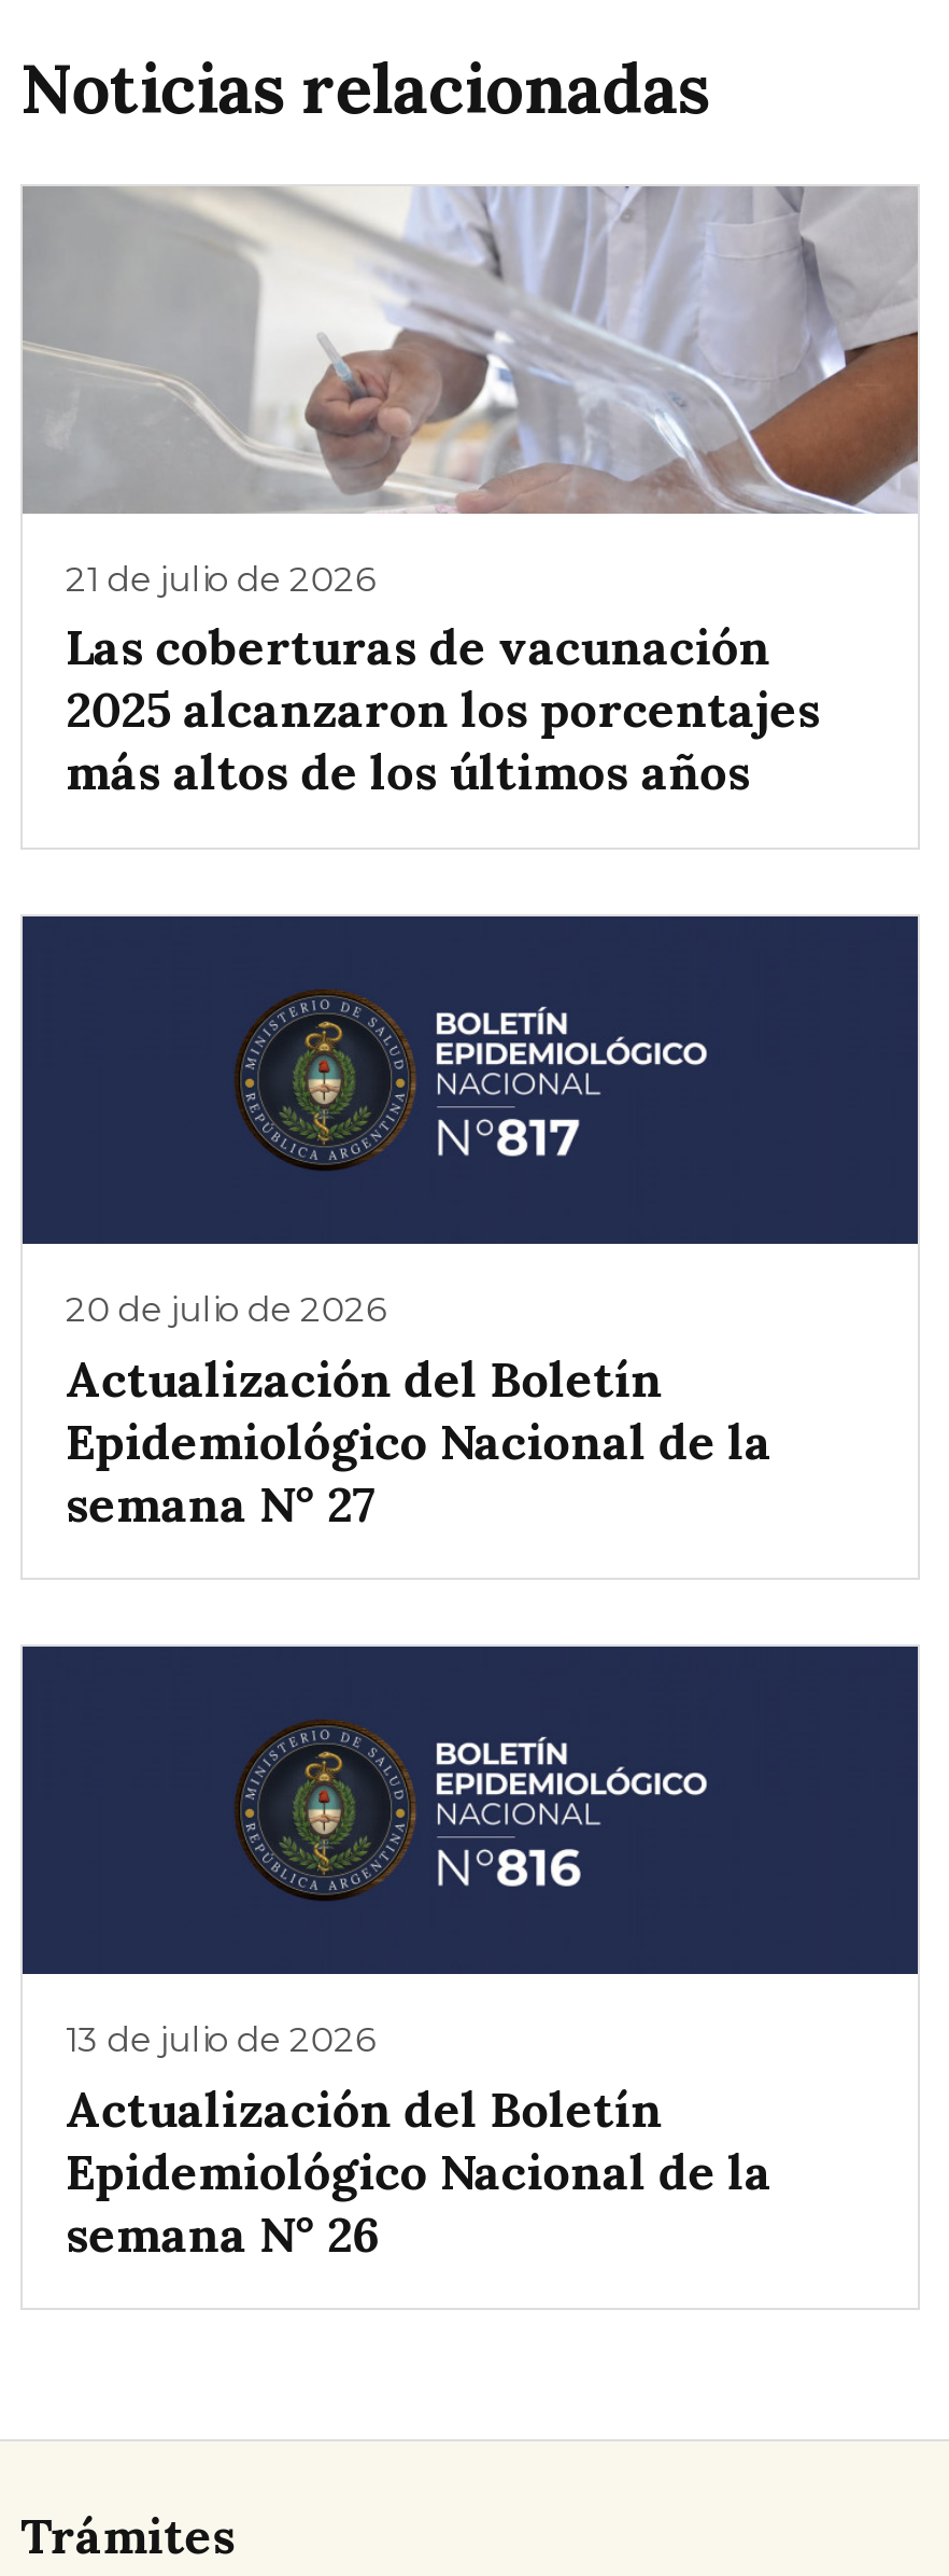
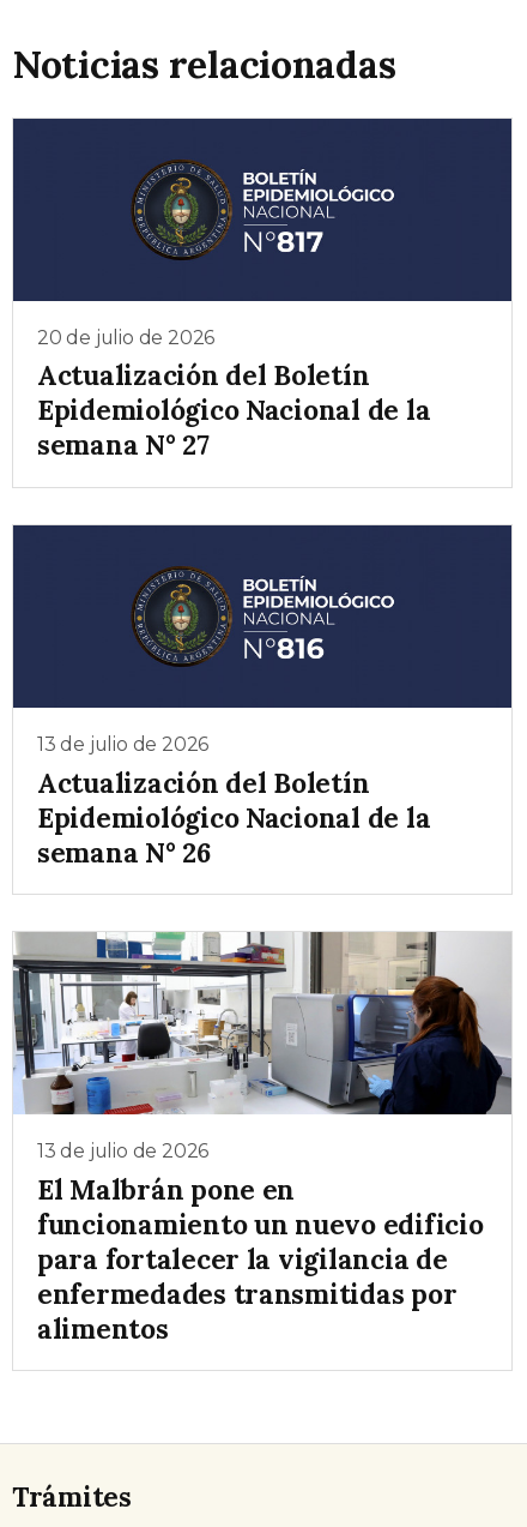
- [image]
- 21 de julio de 2026
- Las coberturas de vacunación
- 2025 alcanzaron los porcentajes
- más altos de los últimos años

moved up: [image]

moved up: [image] | 20 de julio de 2026 | Actualización del Boletín | ... | Epidemiológico Nacional de la | semana N° 26

+ [image]
+ 13 de julio de 2026
+ El Malbrán pone en
+ funcionamiento un nuevo edificio
+ para fortalecer la vigilancia de
+ enfermedades transmitidas por
+ alimentos
